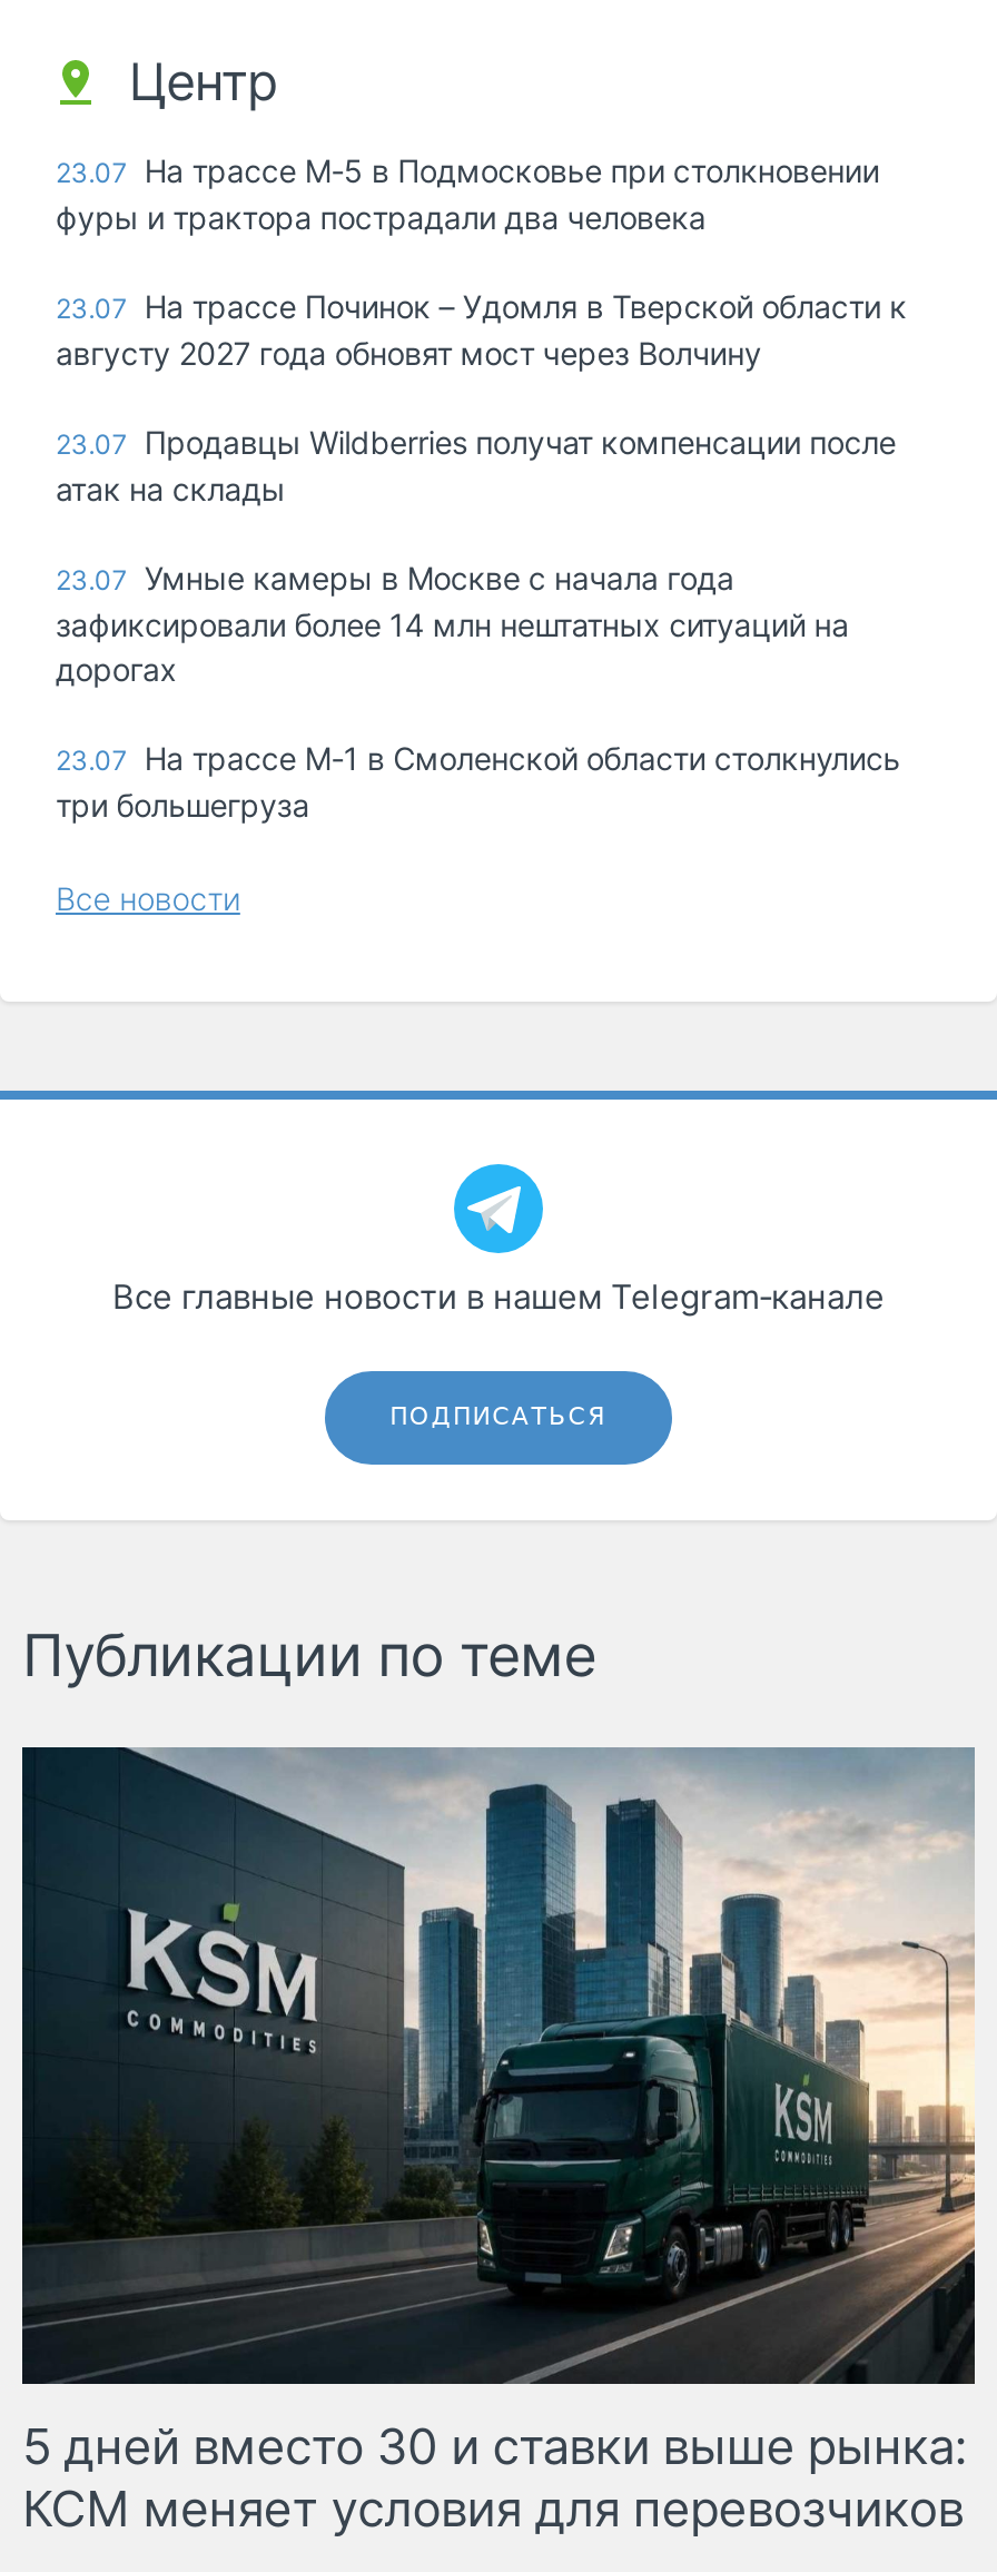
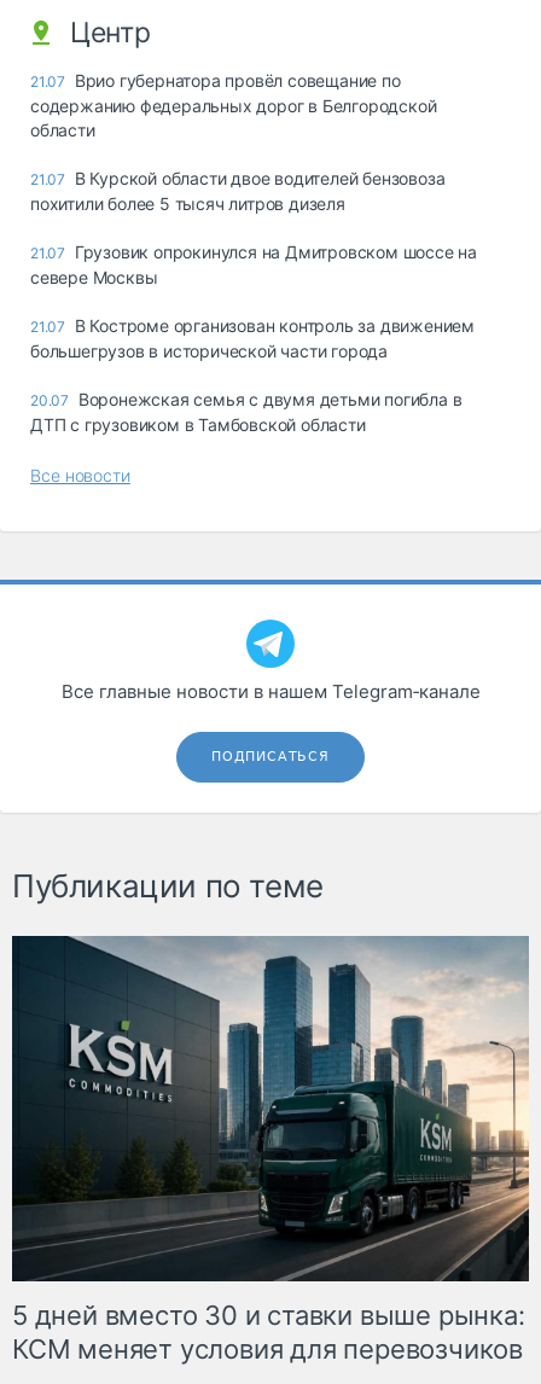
- 23.07 На трассе М-5 в Подмосковье при столкновении
- фуры и трактора пострадали два человека
+ 21.07 Врио губернатора провёл совещание по
+ содержанию федеральных дорог в Белгородской
+ области

- 23.07 На трассе Починок – Удомля в Тверской области к
- августу 2027 года обновят мост через Волчину
+ 21.07 В Курской области двое водителей бензовоза
+ похитили более 5 тысяч литров дизеля

- 23.07 Продавцы Wildberries получат компенсации после
- атак на склады
+ 21.07 Грузовик опрокинулся на Дмитровском шоссе на
+ севере Москвы

- 23.07 Умные камеры в Москве с начала года
- зафиксировали более 14 млн нештатных ситуаций на
- дорогах
+ 21.07 В Костроме организован контроль за движением
+ большегрузов в исторической части города

- 23.07 На трассе М-1 в Смоленской области столкнулись
- три большегруза
+ 20.07 Воронежская семья с двумя детьми погибла в
+ ДТП с грузовиком в Тамбовской области
